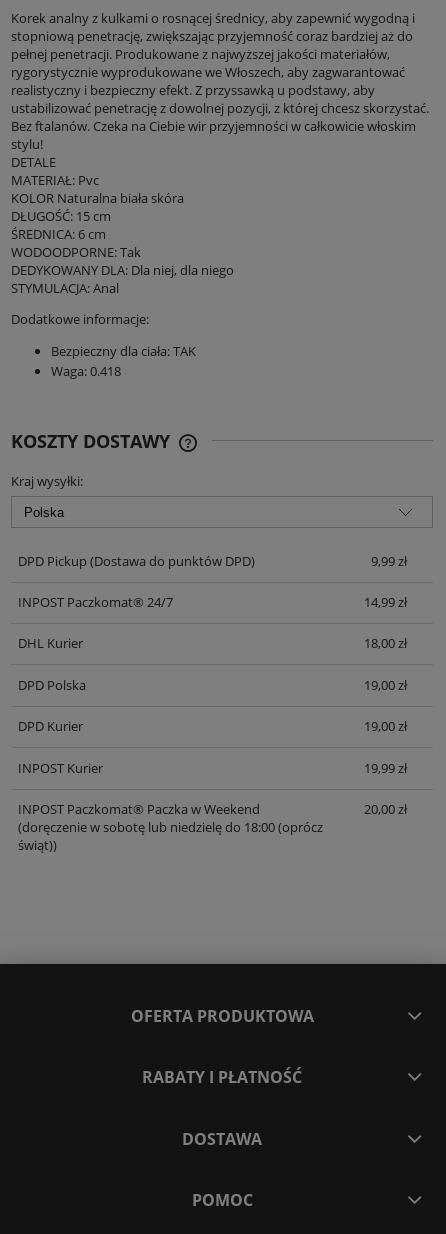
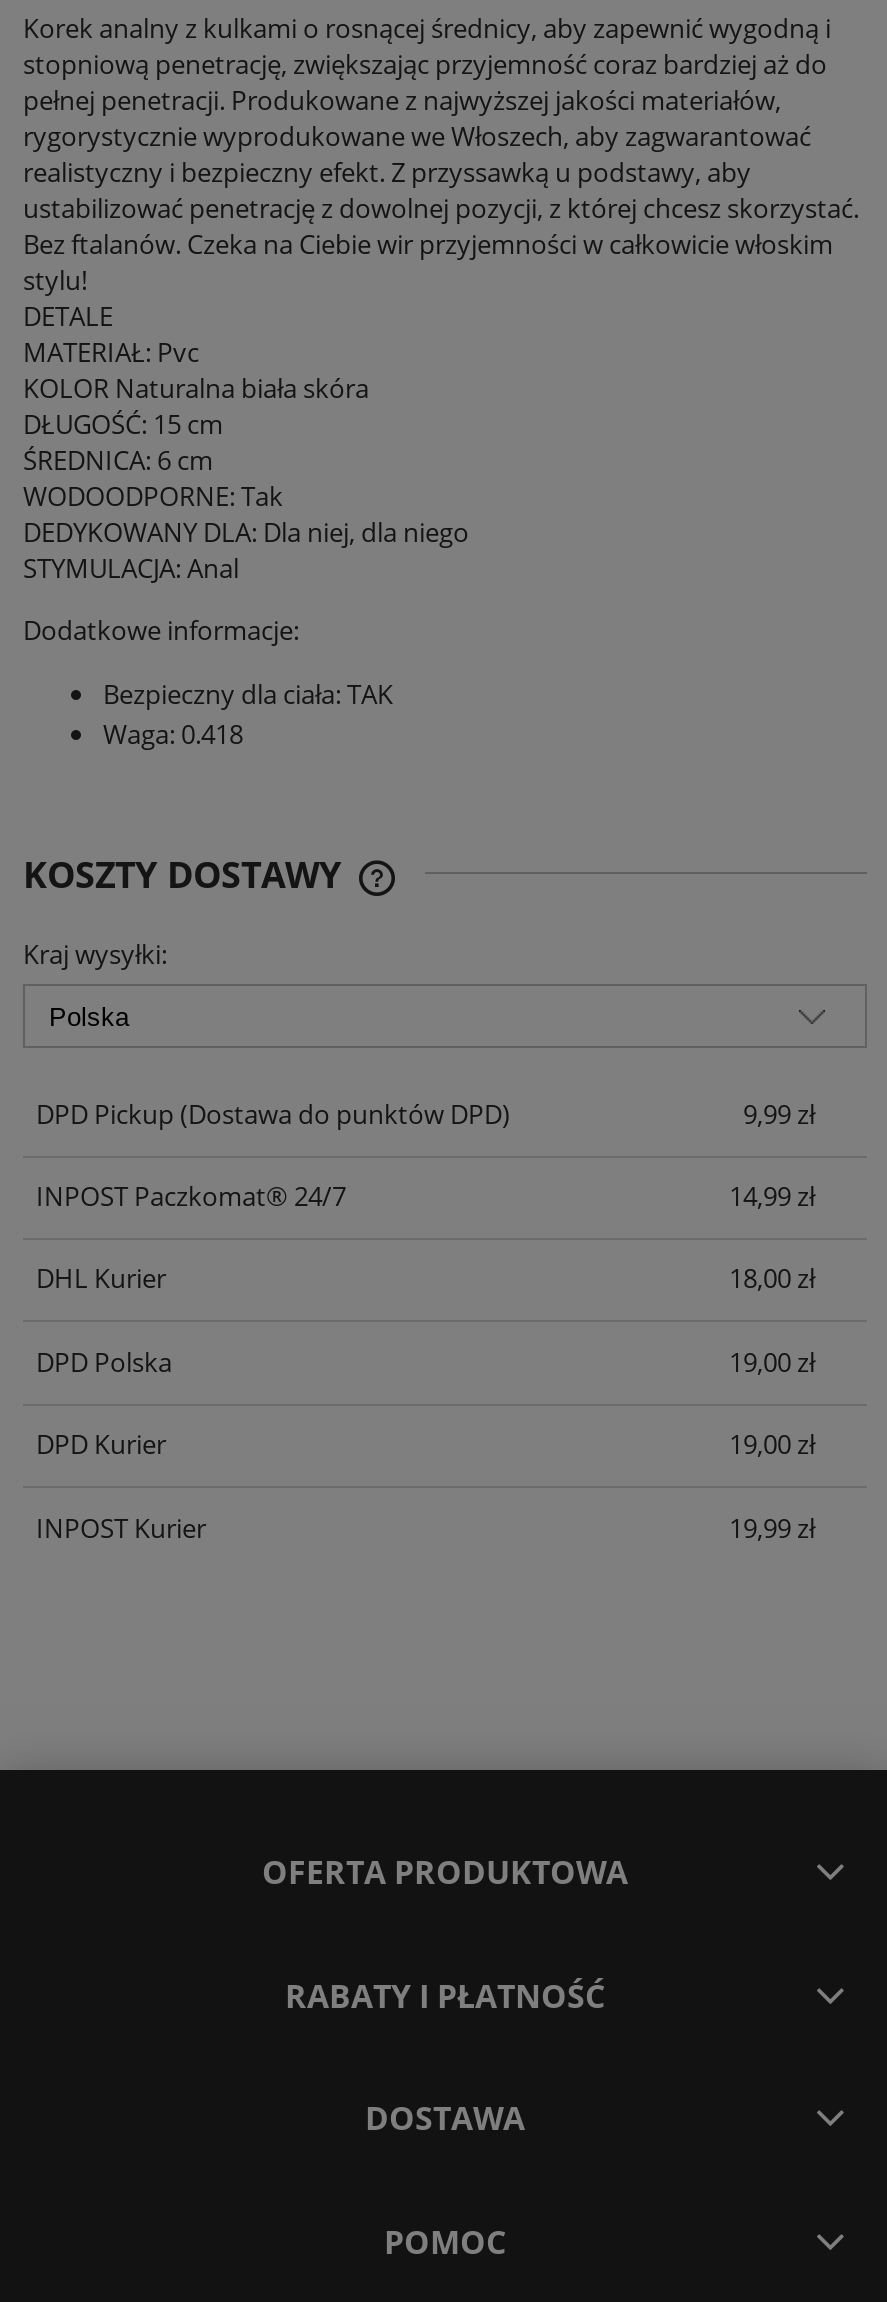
- INPOST Paczkomat® Paczka w Weekend
- (doręczenie w sobotę lub niedzielę do 18:00 (oprócz
- świąt))

- 20,00 zł
